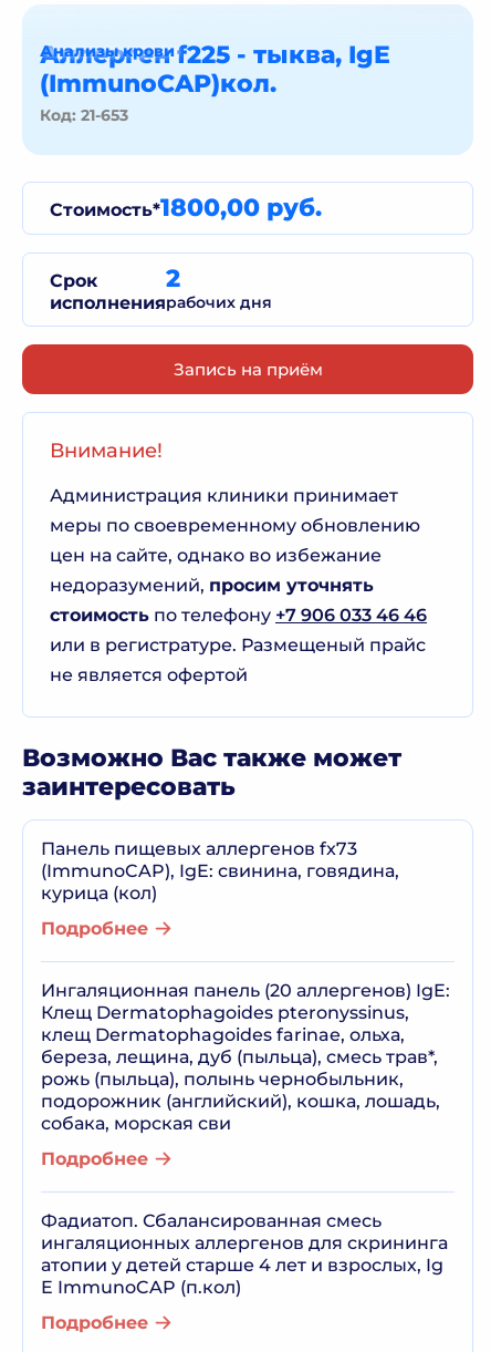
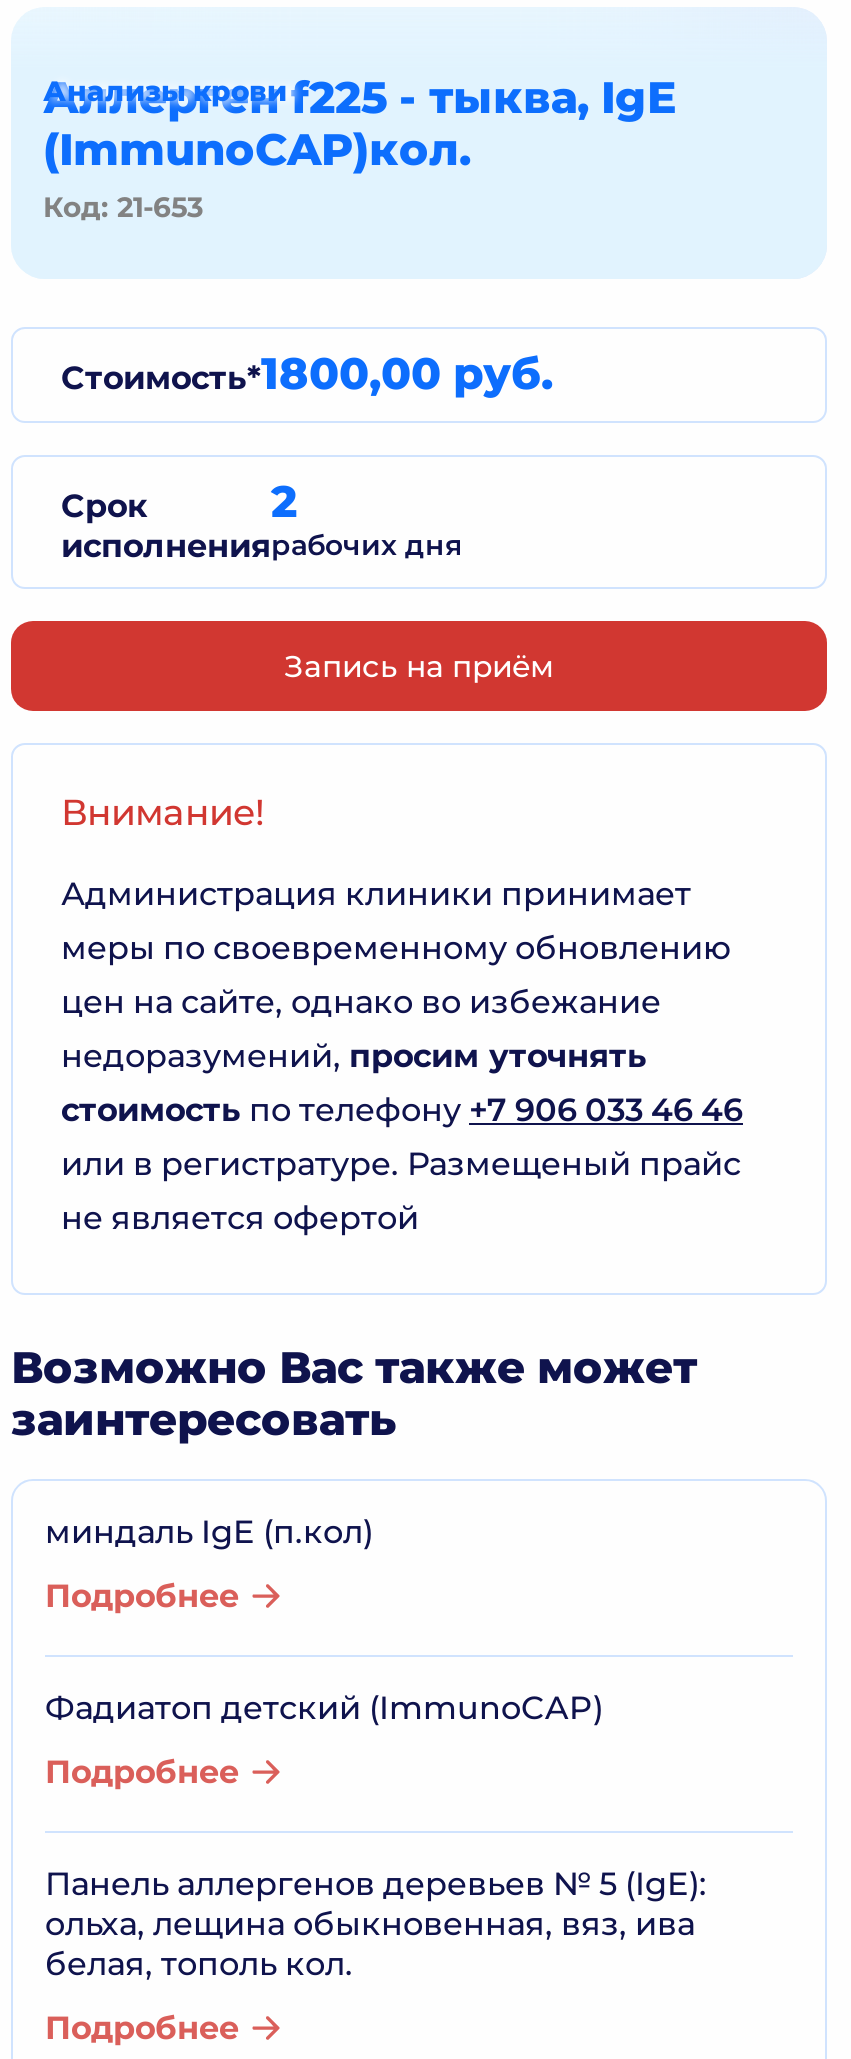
- Панель пищевых аллергенов fx73
- (ImmunoCAP), IgE: свинина, говядина,
- курица (кол)
+ миндаль IgE (п.кол)

- Ингаляционная панель (20 аллергенов) IgE:
- Клещ Dermatophagoides pteronyssinus,
- клещ Dermatophagoides farinae, ольха,
- береза, лещина, дуб (пыльца), смесь трав*,
- рожь (пыльца), полынь чернобыльник,
- подорожник (английский), кошка, лошадь,
- собака, морская сви
+ Фадиатоп детский (ImmunoCAP)

- Фадиатоп. Сбалансированная смесь
- ингаляционных аллергенов для скрининга
- атопии у детей старше 4 лет и взрослых, Ig
- E ImmunoCAP (п.кол)
+ Панель аллергенов деревьев № 5 (IgE):
+ oльха, лещина обыкновенная, вяз, ива
+ белая, тополь кол.
